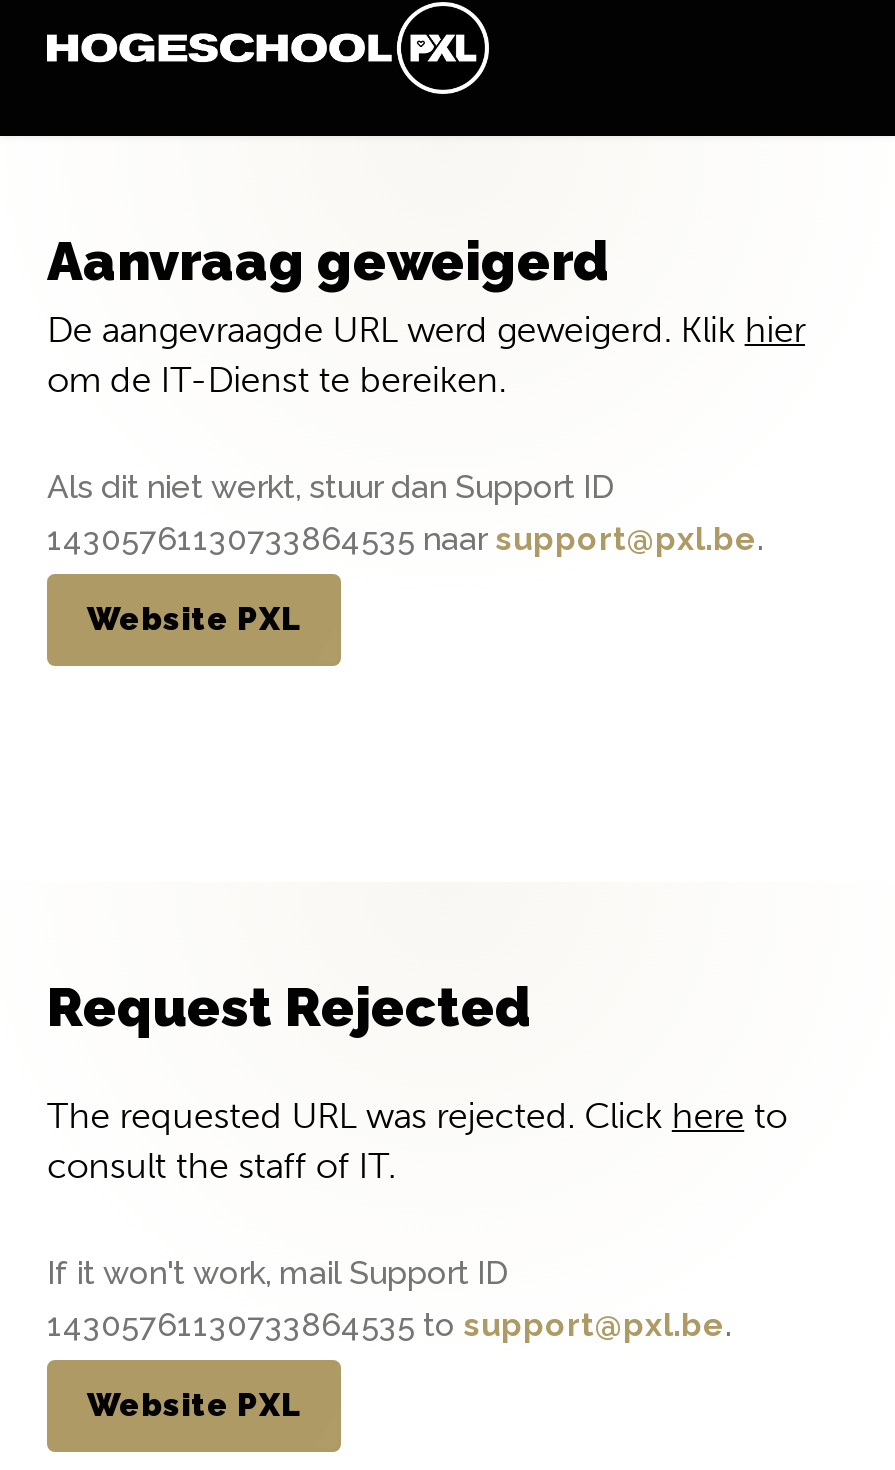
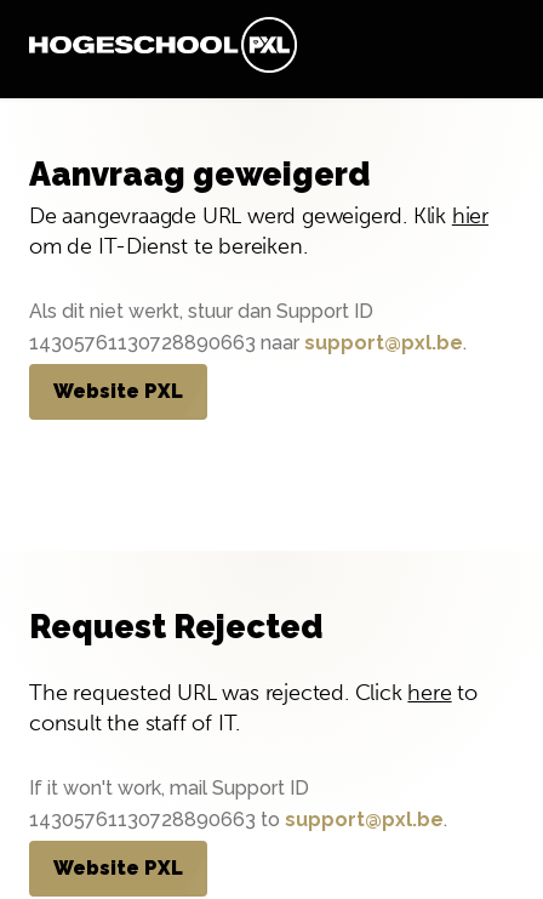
- 14305761130733864535 naar support@pxl.be.
+ 14305761130728890663 naar support@pxl.be.

- 14305761130733864535 to support@pxl.be.
+ 14305761130728890663 to support@pxl.be.
